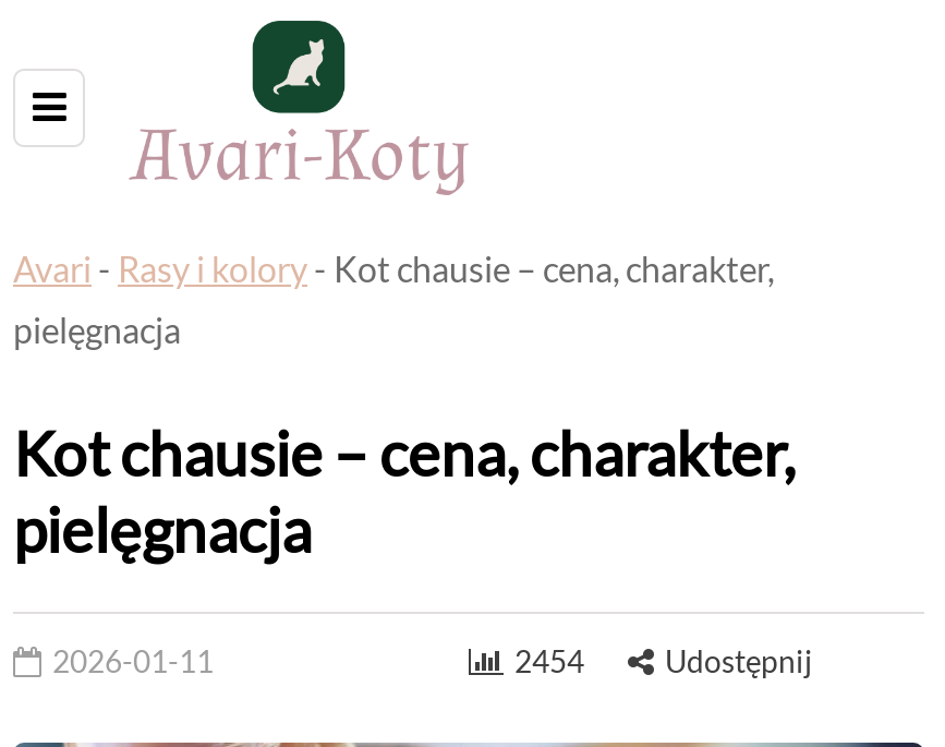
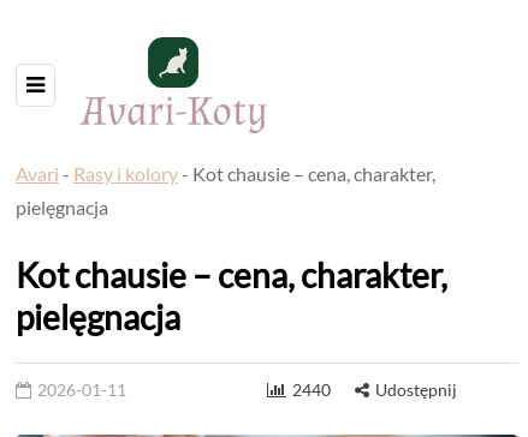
- 2454
+ 2440
